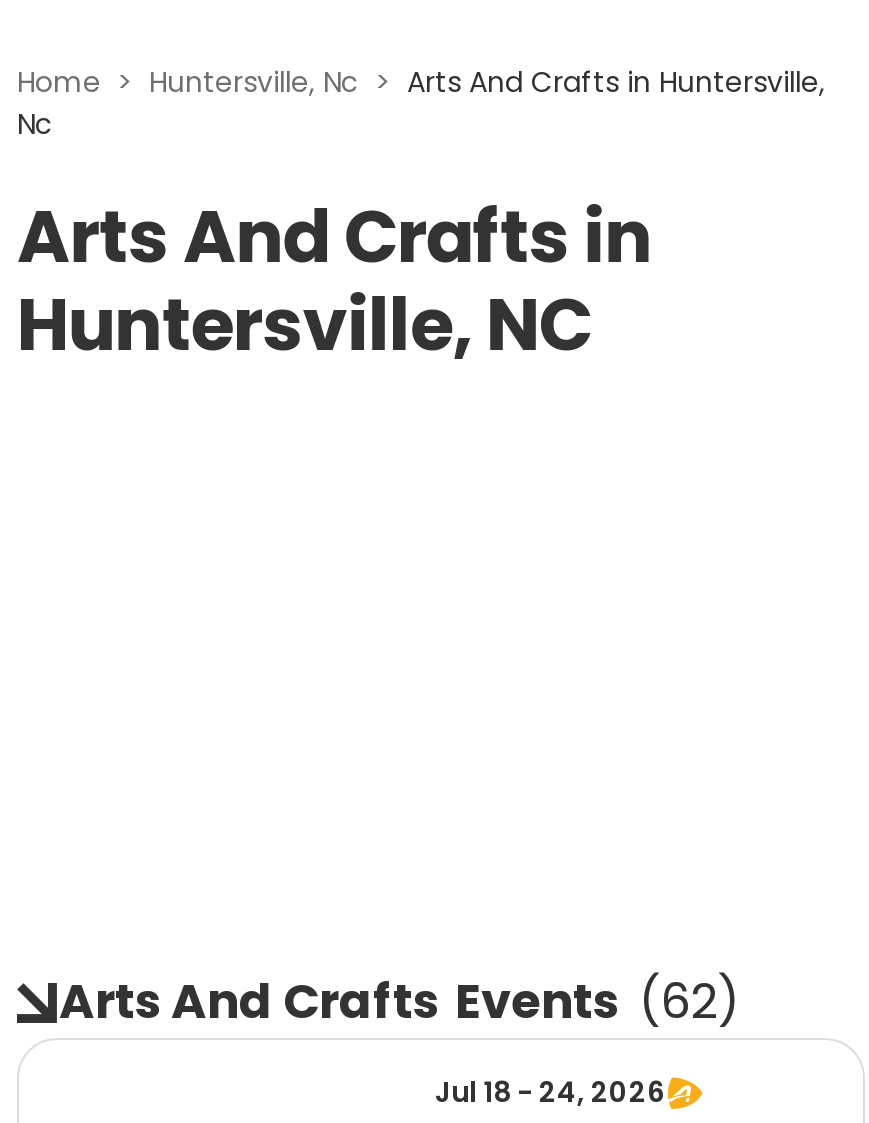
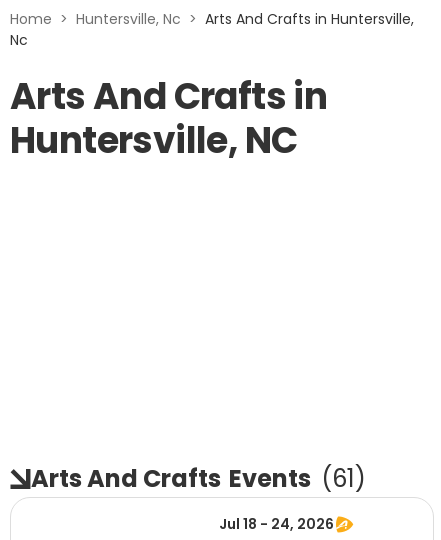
- Arts And Crafts Events (62)
+ Arts And Crafts Events (61)
